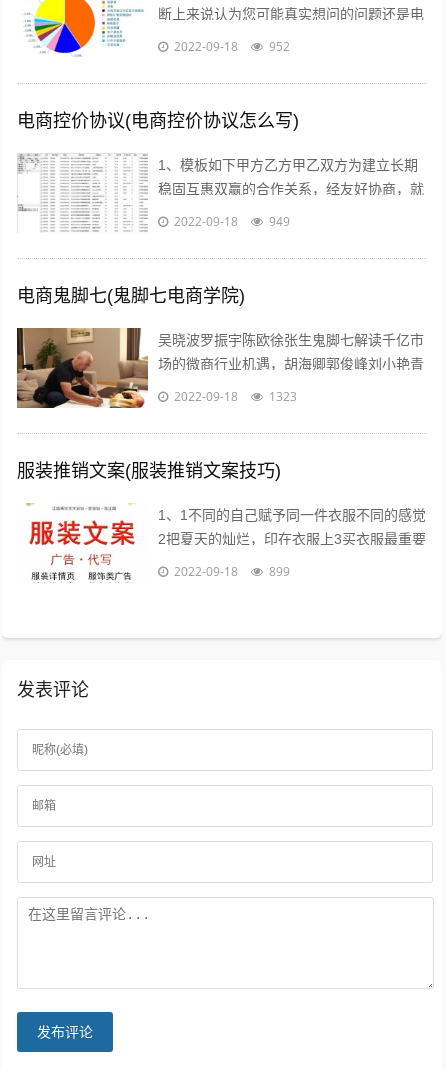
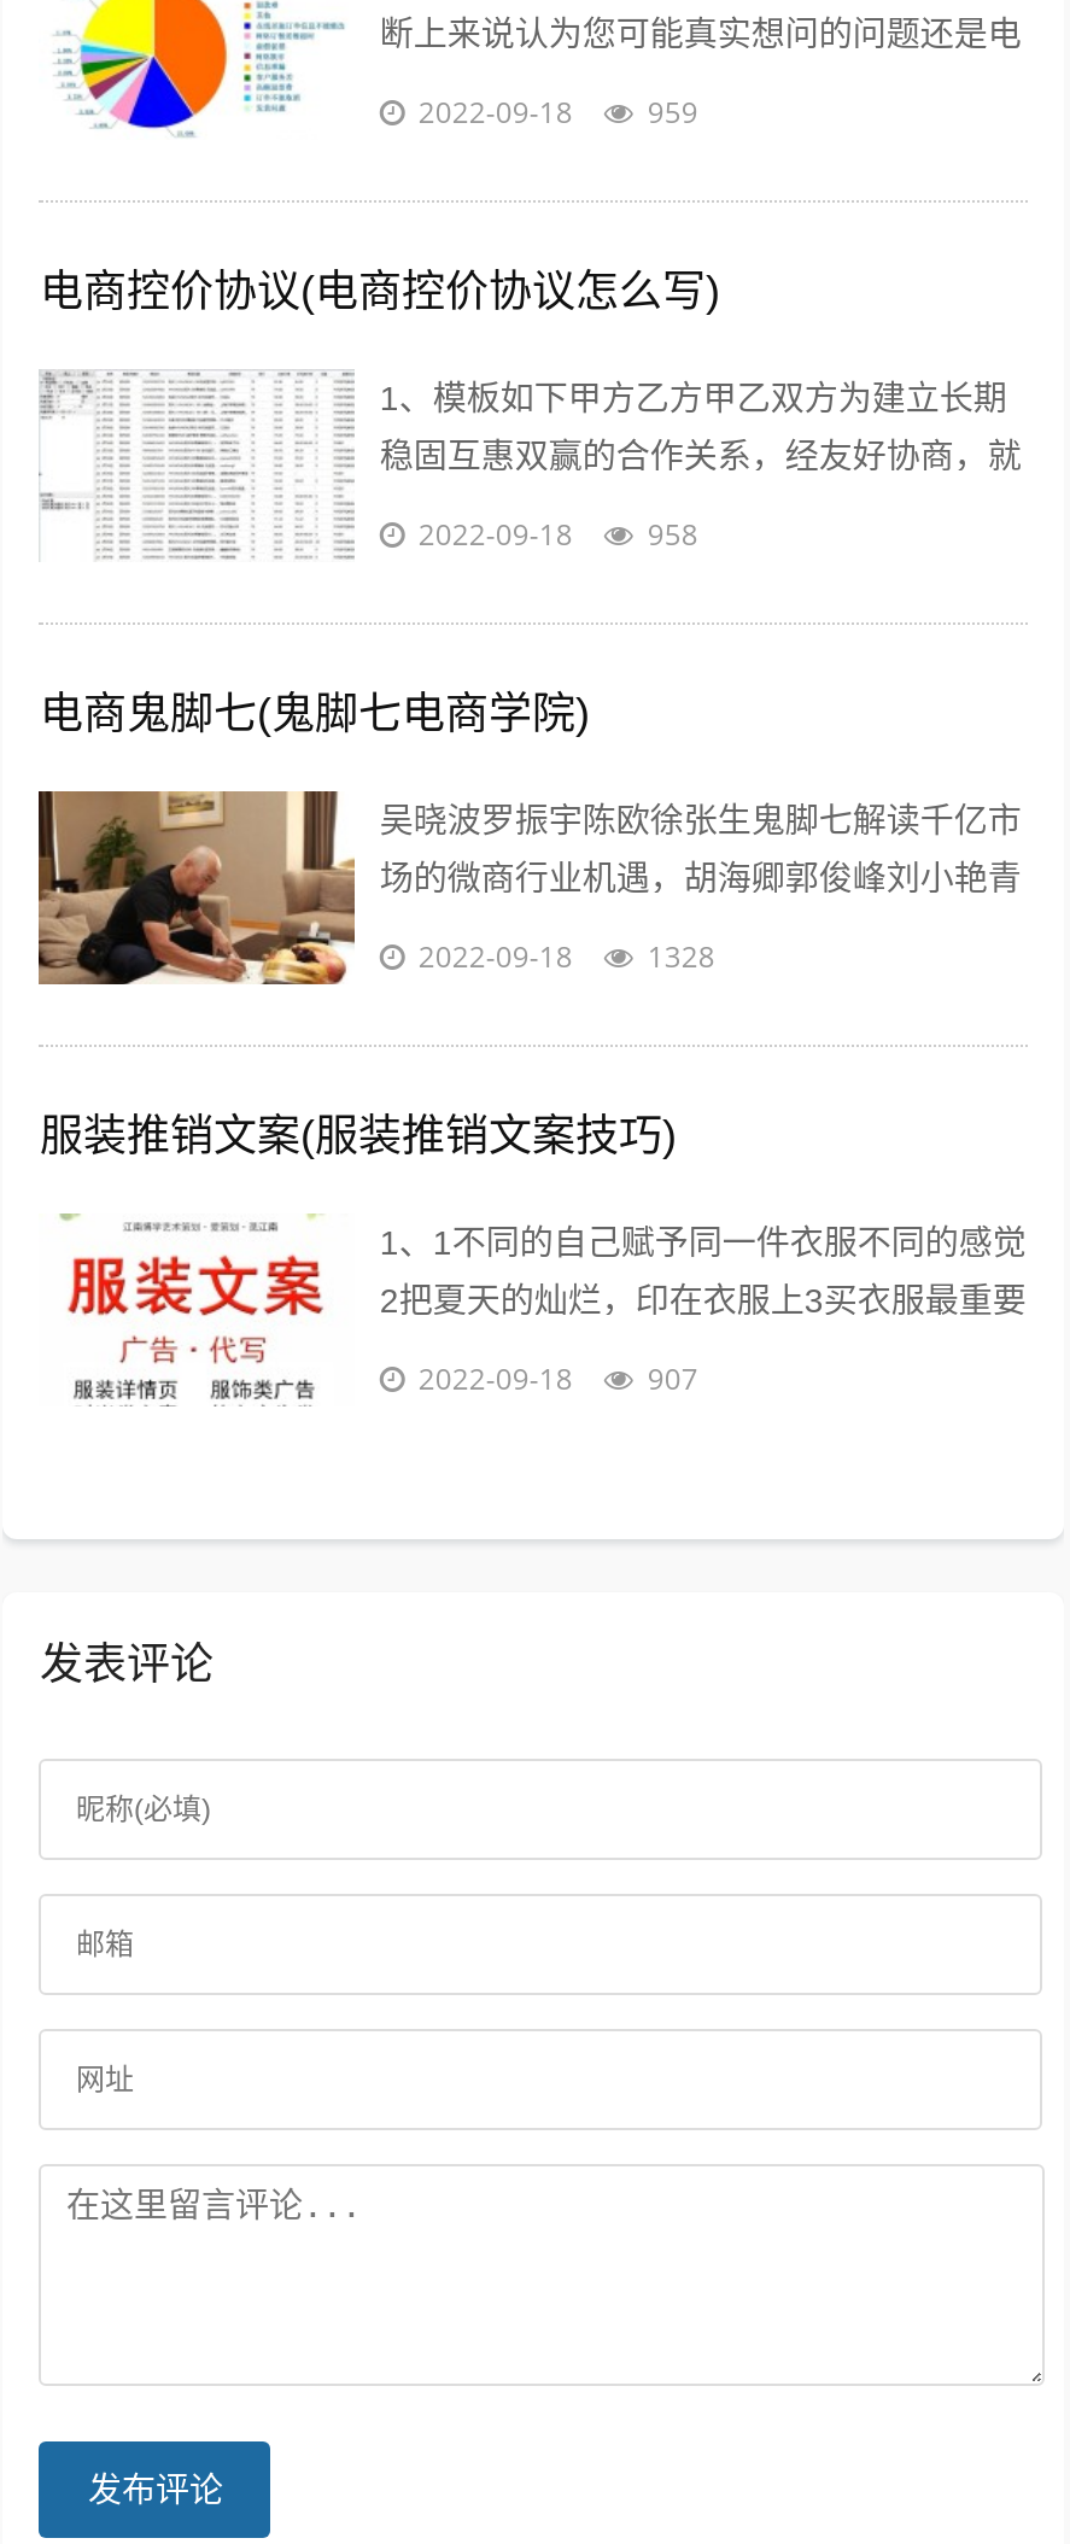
- 952
+ 959

- 949
+ 958

- 1323
+ 1328

- 899
+ 907
